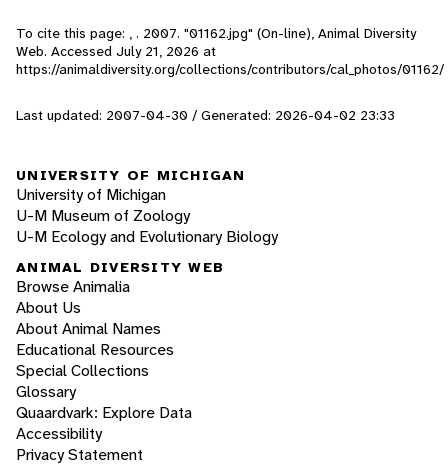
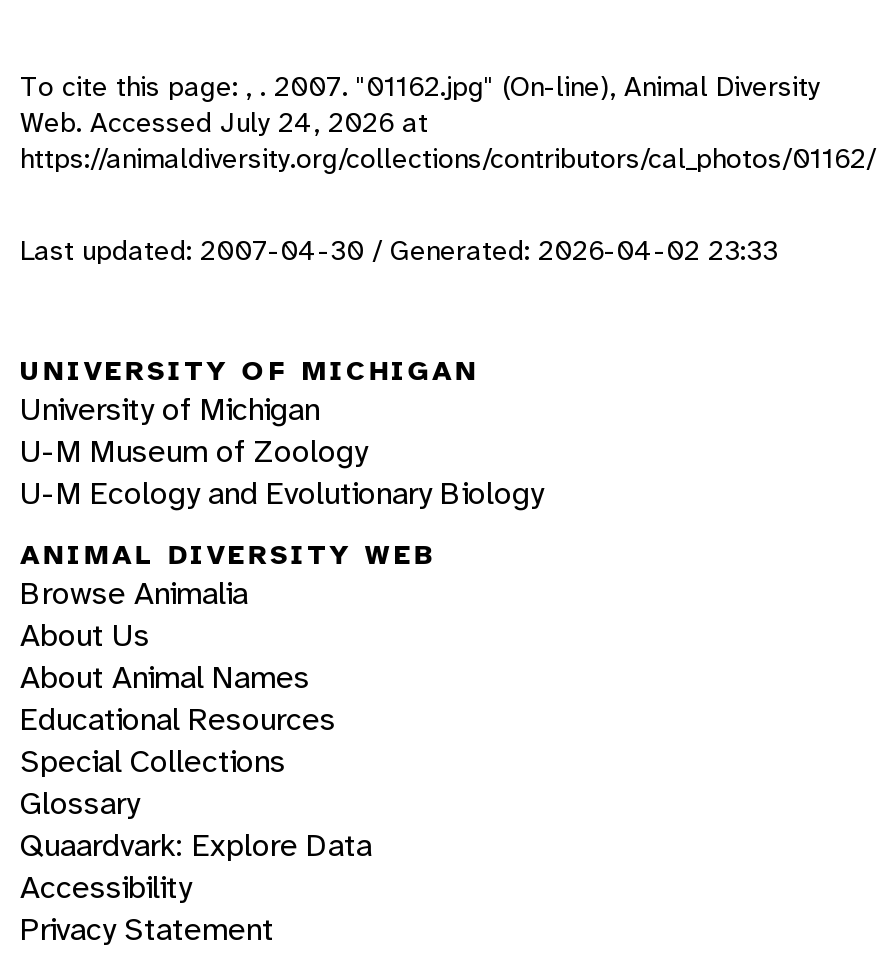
- Web. Accessed July 21, 2026 at
+ Web. Accessed July 24, 2026 at
